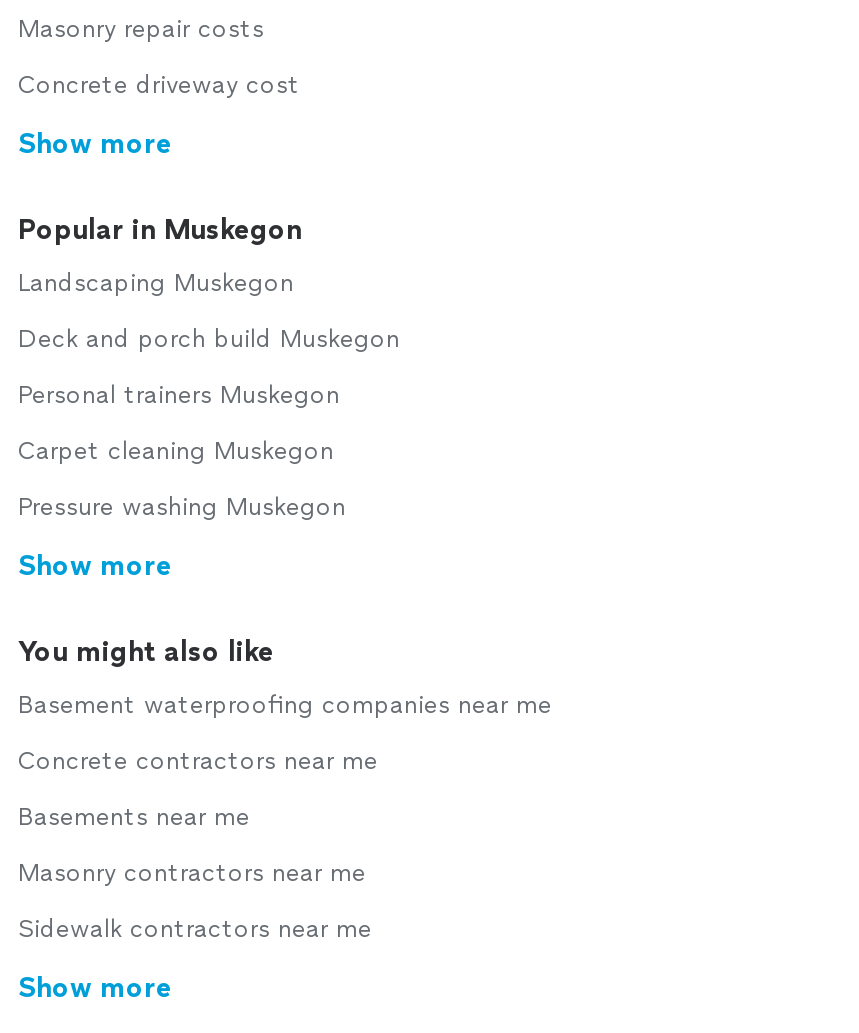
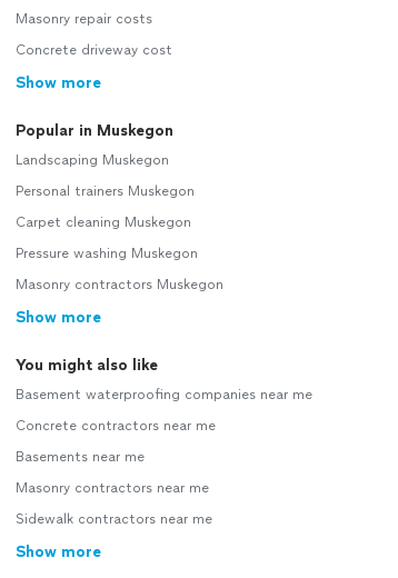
- Deck and porch build Muskegon

moved up: Personal trainers Muskegon | Carpet cleaning Muskegon | Pressure washing Muskegon

+ Masonry contractors Muskegon
